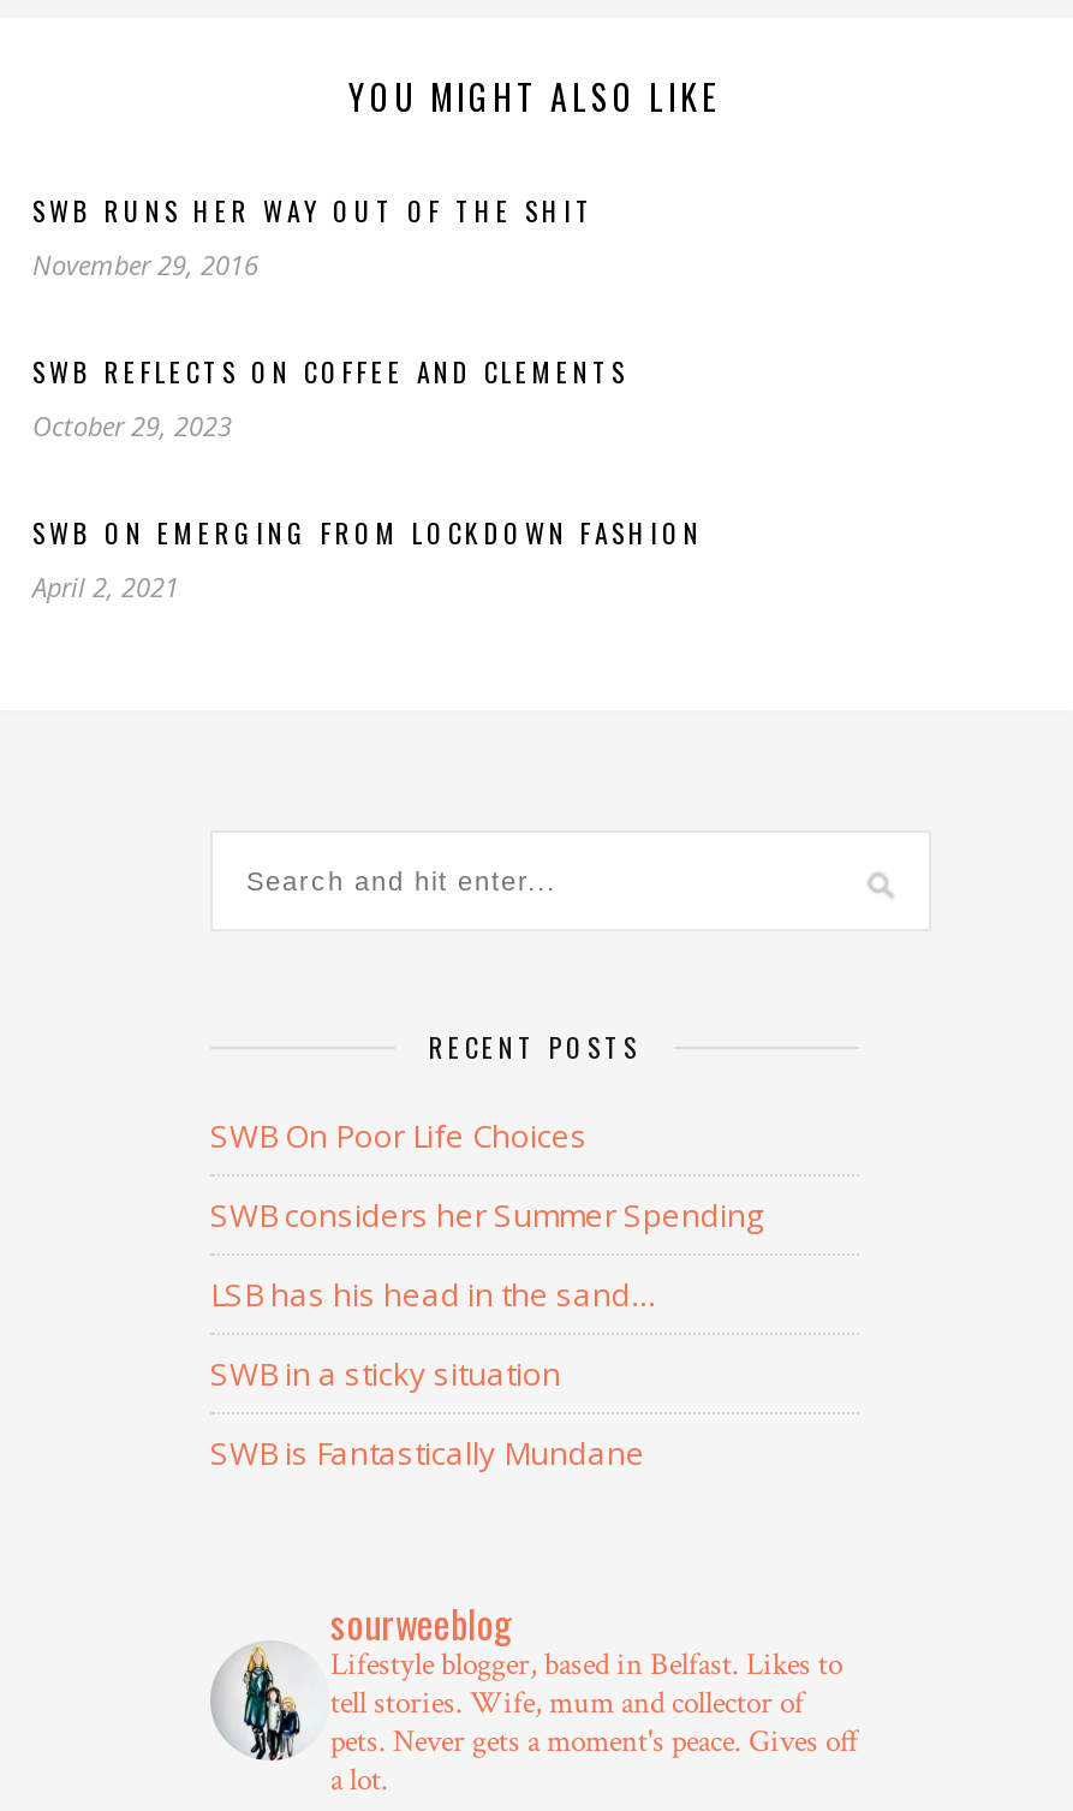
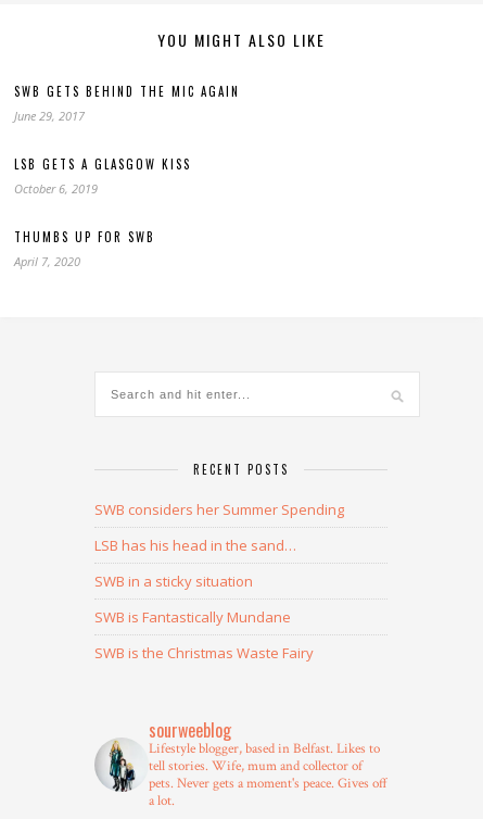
- SWB RUNS HER WAY OUT OF THE SHIT
- November 29, 2016
+ SWB GETS BEHIND THE MIC AGAIN
+ June 29, 2017

- SWB REFLECTS ON COFFEE AND CLEMENTS
- October 29, 2023
+ LSB GETS A GLASGOW KISS
+ October 6, 2019

- SWB ON EMERGING FROM LOCKDOWN FASHION
- April 2, 2021
+ THUMBS UP FOR SWB
+ April 7, 2020

- SWB On Poor Life Choices

moved up: SWB considers her Summer Spending | LSB has his head in the sand… | SWB in a sticky situation | SWB is Fantastically Mundane

+ SWB is the Christmas Waste Fairy
